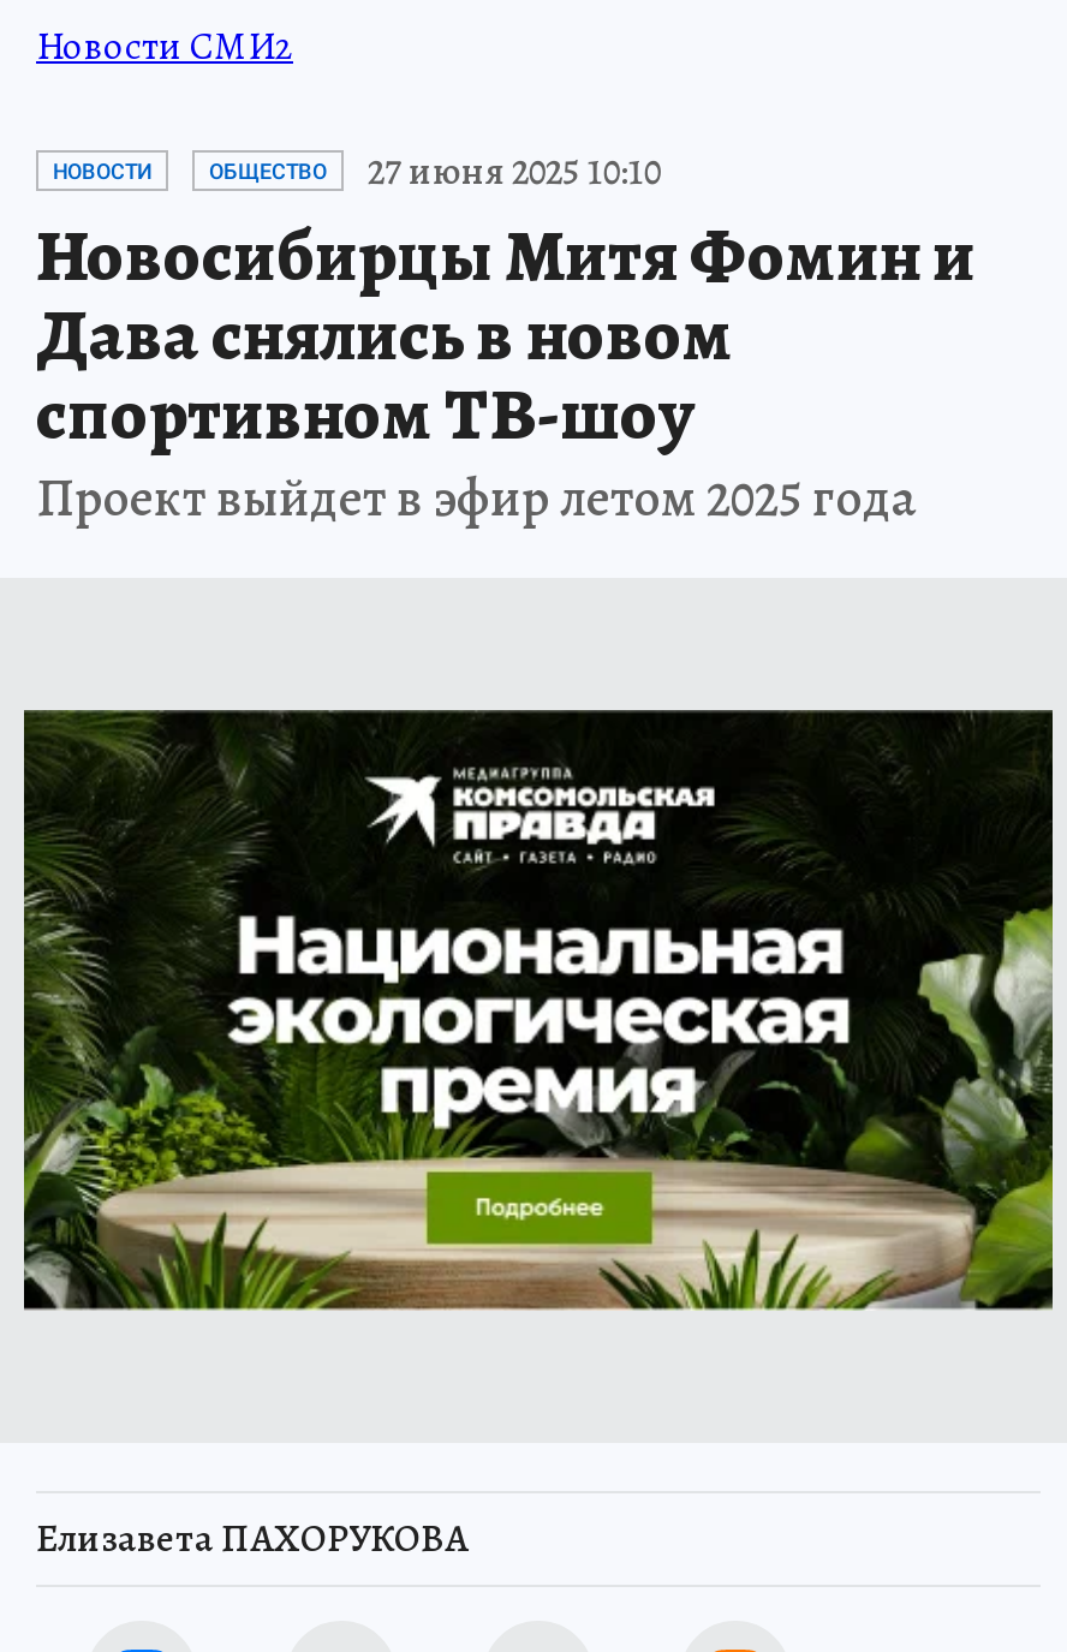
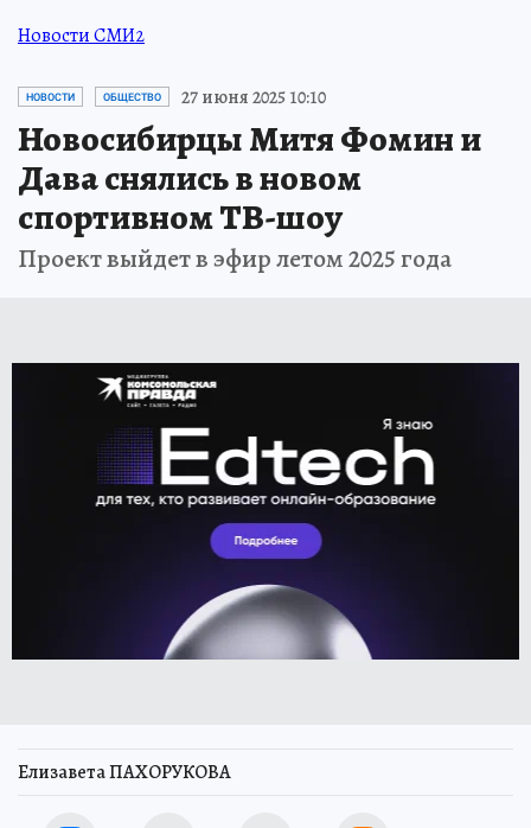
- [image]
+ [image]
